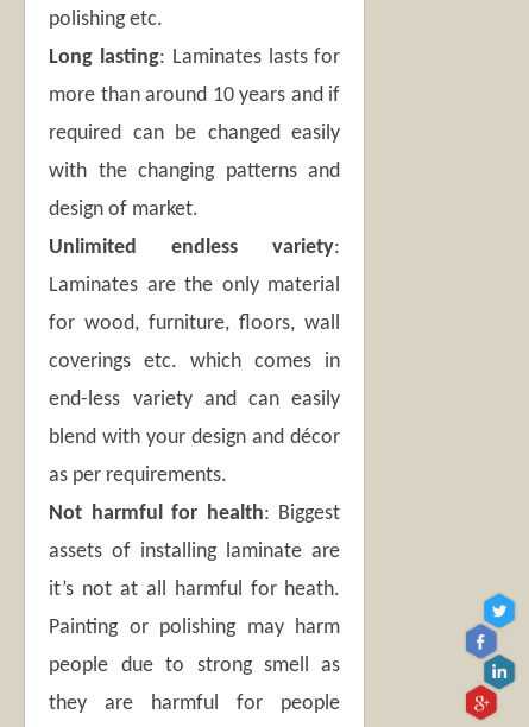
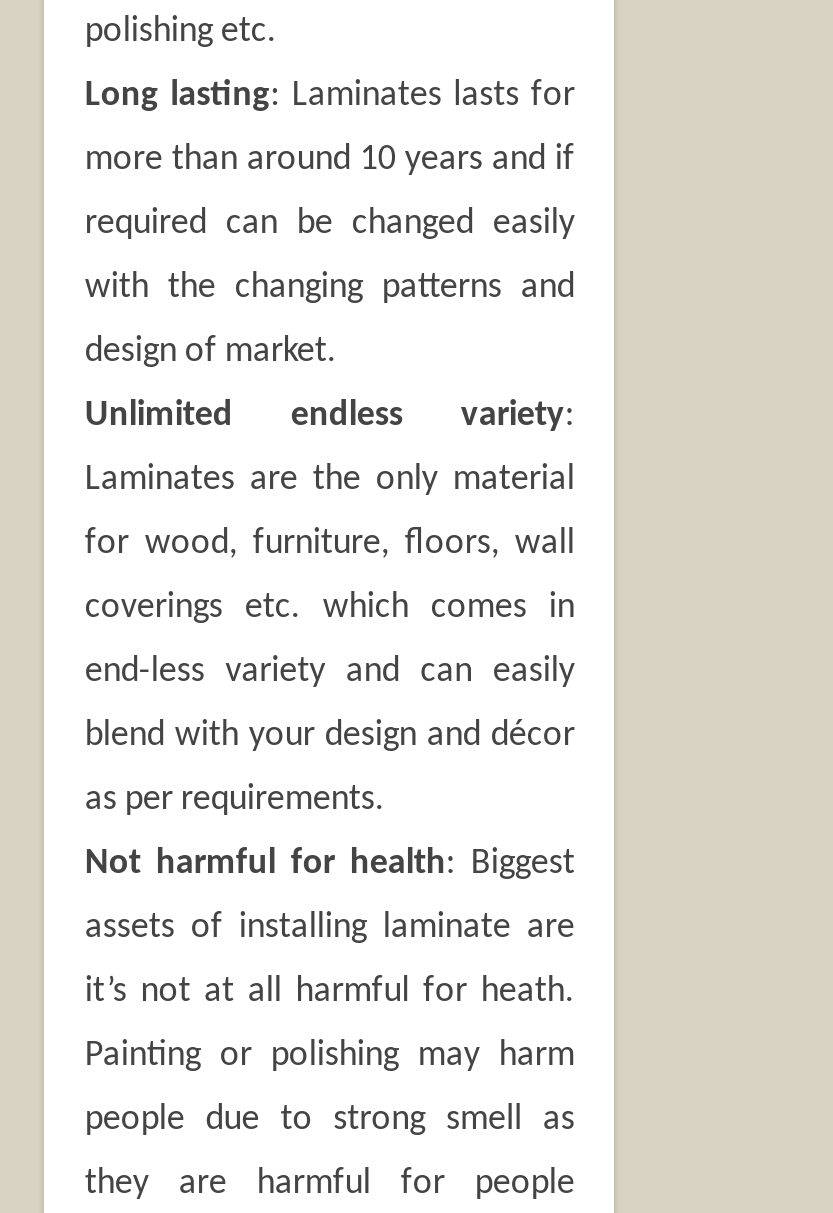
- [image]
